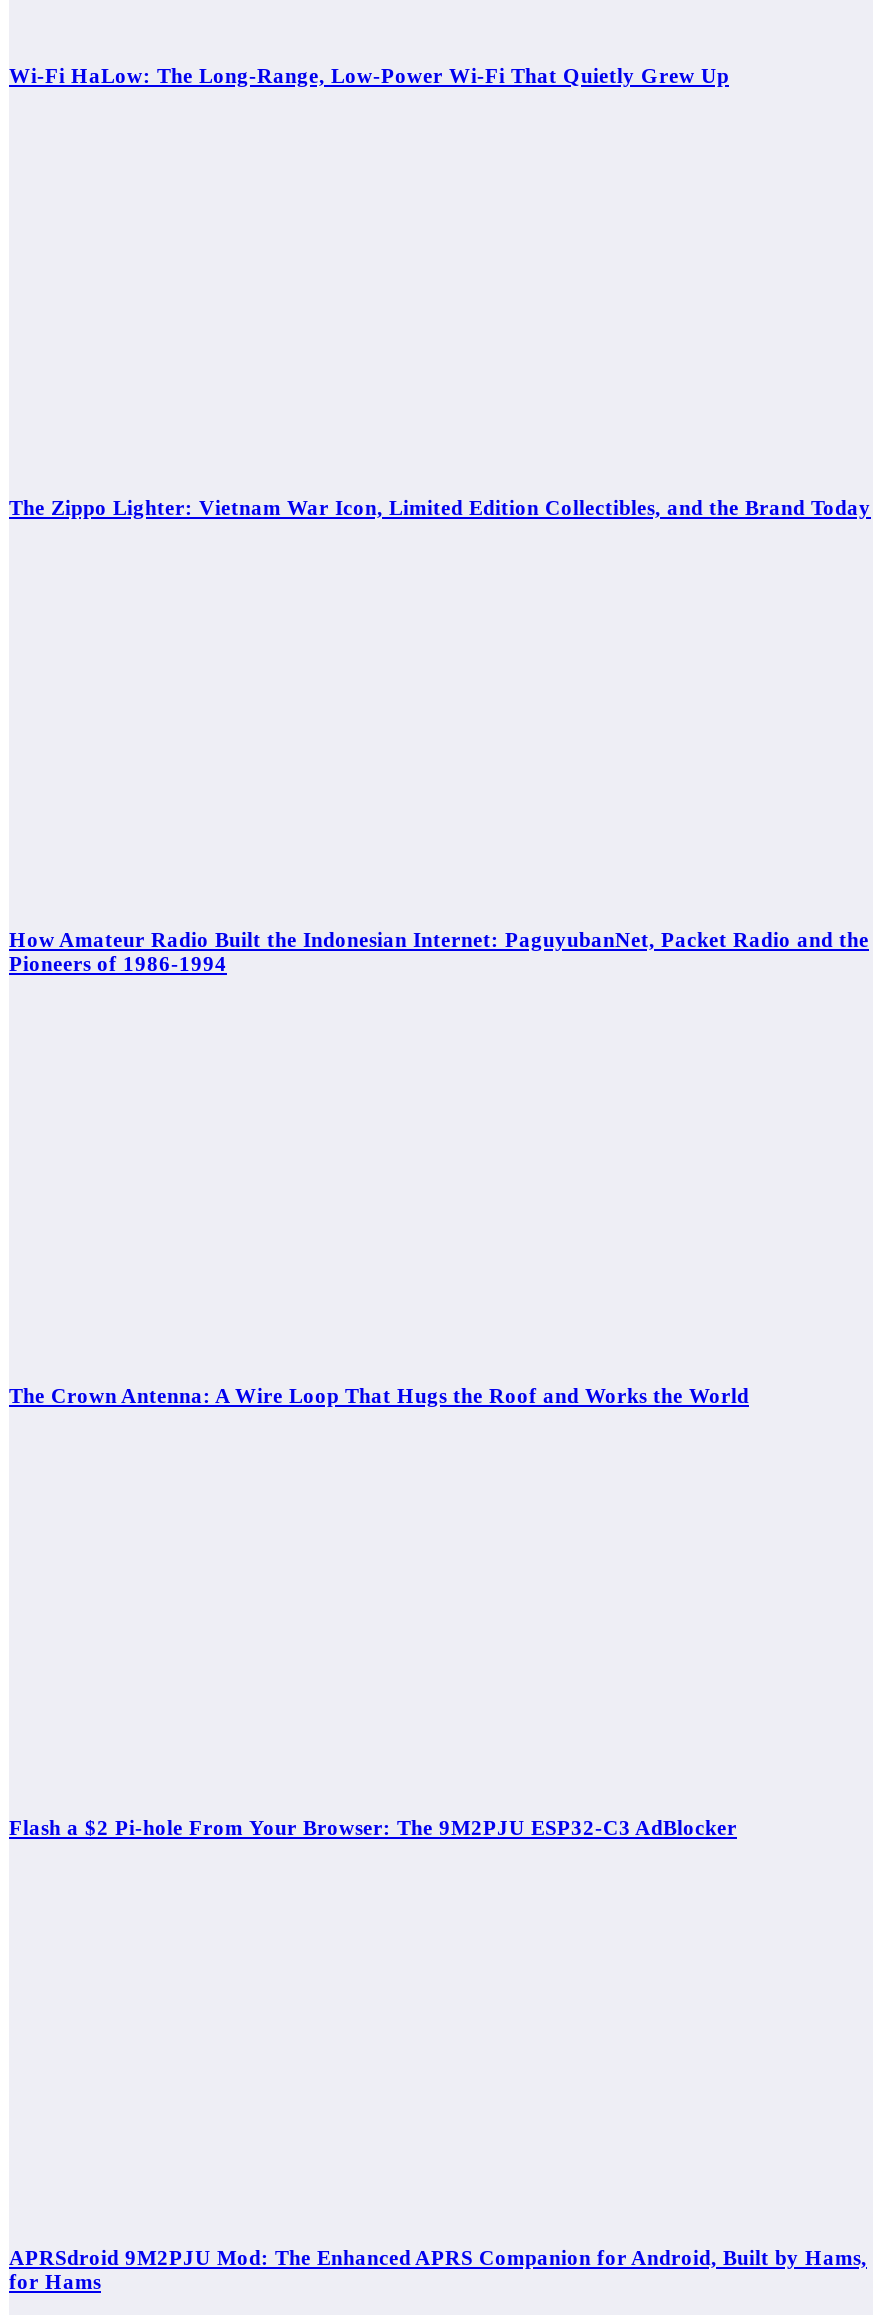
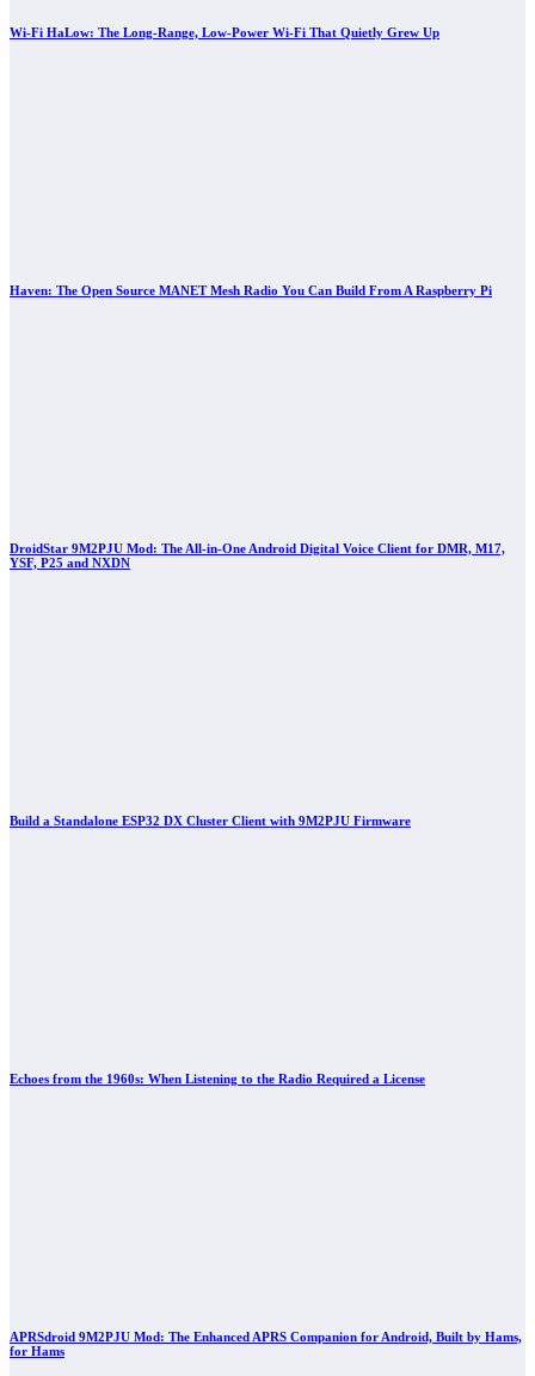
- The Zippo Lighter: Vietnam War Icon, Limited Edition Collectibles, and the Brand Today
+ Haven: The Open Source MANET Mesh Radio You Can Build From A Raspberry Pi

- How Amateur Radio Built the Indonesian Internet: PaguyubanNet, Packet Radio and the
- Pioneers of 1986-1994
+ DroidStar 9M2PJU Mod: The All-in-One Android Digital Voice Client for DMR, M17,
+ YSF, P25 and NXDN

- The Crown Antenna: A Wire Loop That Hugs the Roof and Works the World
+ Build a Standalone ESP32 DX Cluster Client with 9M2PJU Firmware

- Flash a $2 Pi-hole From Your Browser: The 9M2PJU ESP32-C3 AdBlocker
+ Echoes from the 1960s: When Listening to the Radio Required a License
